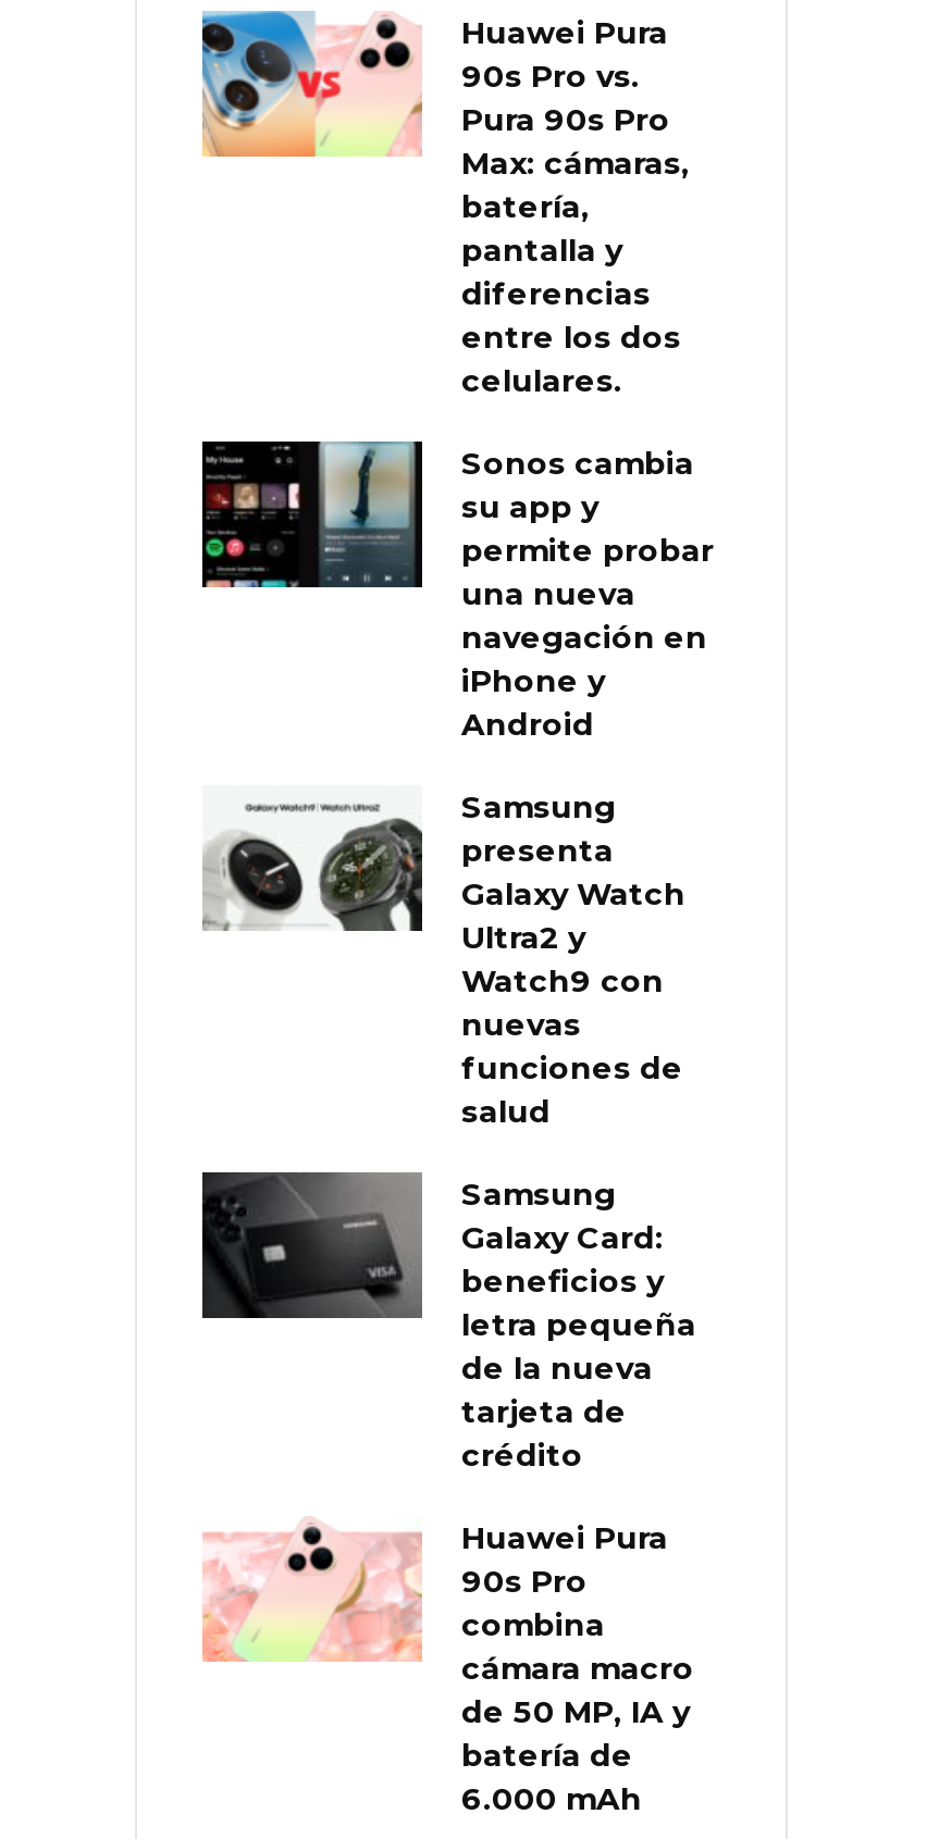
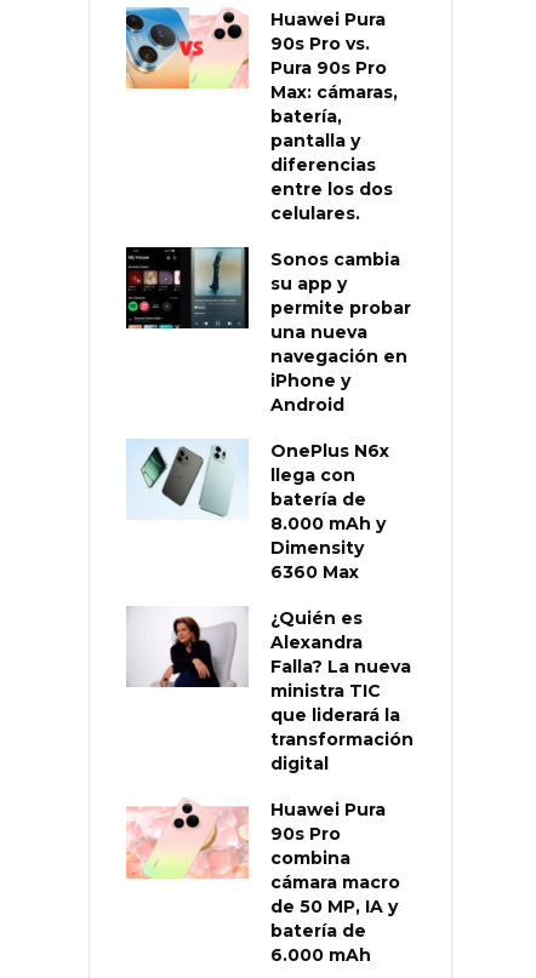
- [image]
- Samsung
- presenta
- Galaxy Watch
- Ultra2 y
- Watch9 con
- nuevas
- funciones de
- salud
+ [image]
+ OnePlus N6x
+ llega con
+ batería de
+ 8.000 mAh y
+ Dimensity
+ 6360 Max

- [image]
- Samsung
- Galaxy Card:
- beneficios y
- letra pequeña
- de la nueva
- tarjeta de
- crédito
+ [image]
+ ¿Quién es
+ Alexandra
+ Falla? La nueva
+ ministra TIC
+ que liderará la
+ transformación
+ digital
